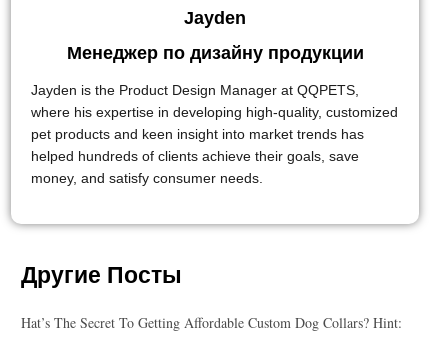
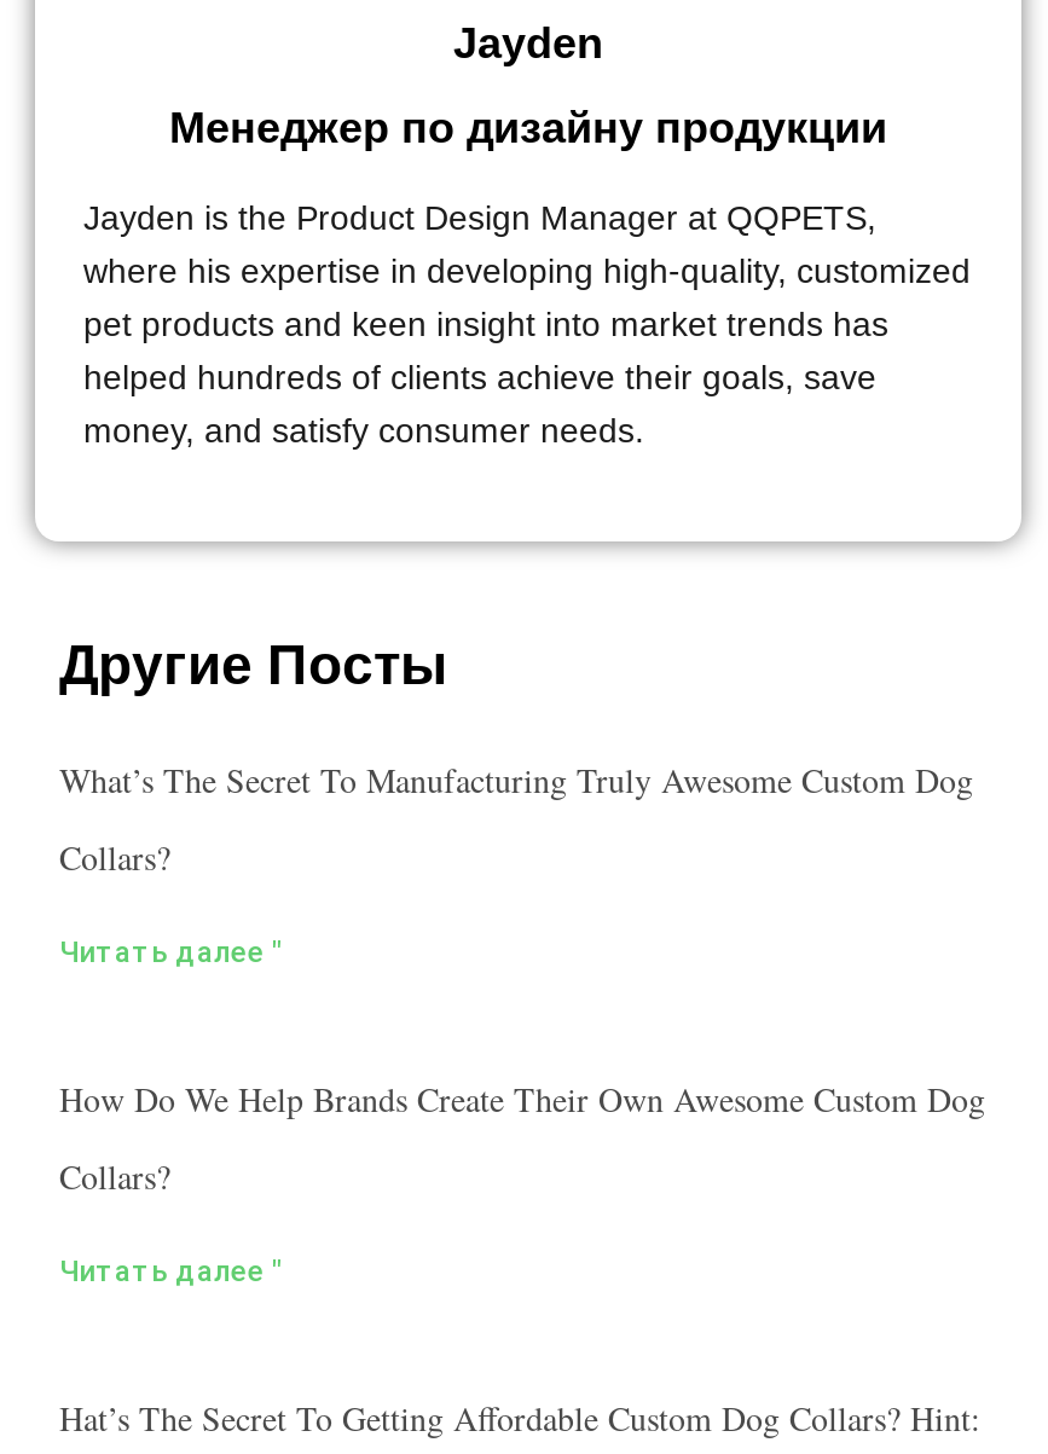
+ What’s The Secret To Manufacturing Truly Awesome Custom Dog
+ Collars?
+ Читать далее "
+ How Do We Help Brands Create Their Own Awesome Custom Dog
+ Collars?
+ Читать далее "
